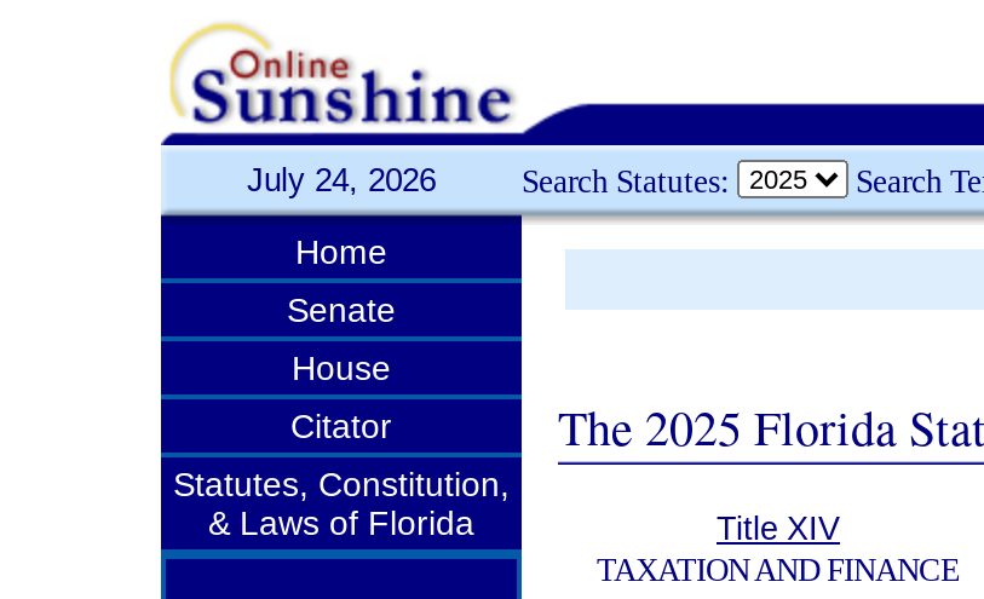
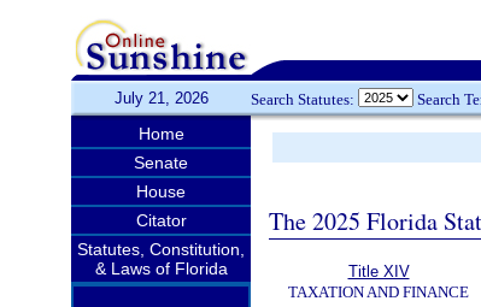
- July 24, 2026
+ July 21, 2026
